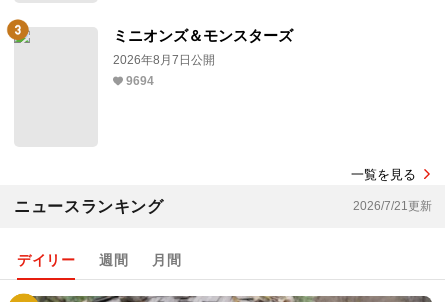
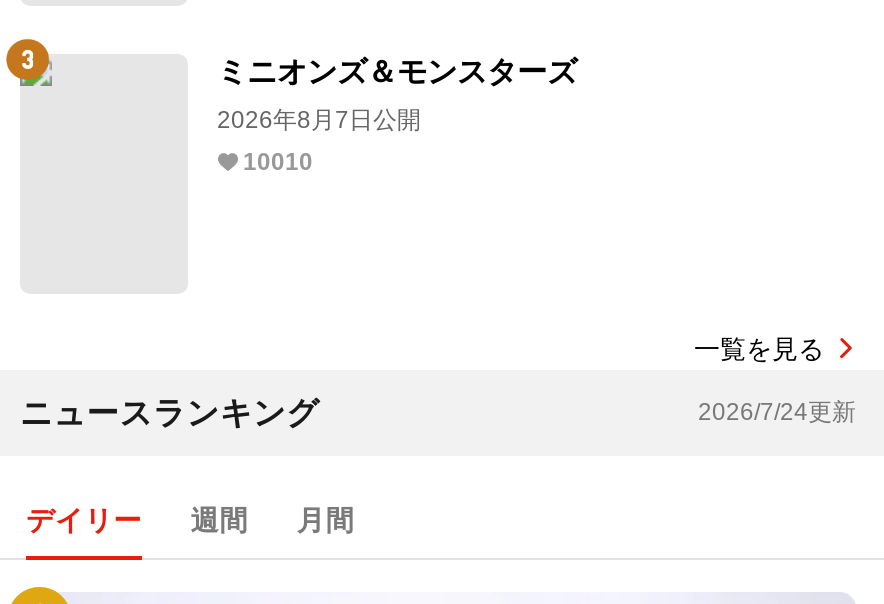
- 9694
+ 10010

- 2026/7/21更新
+ 2026/7/24更新
